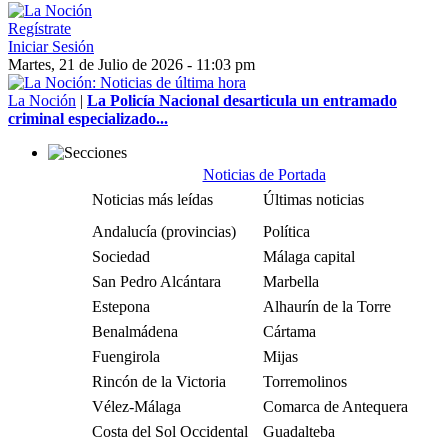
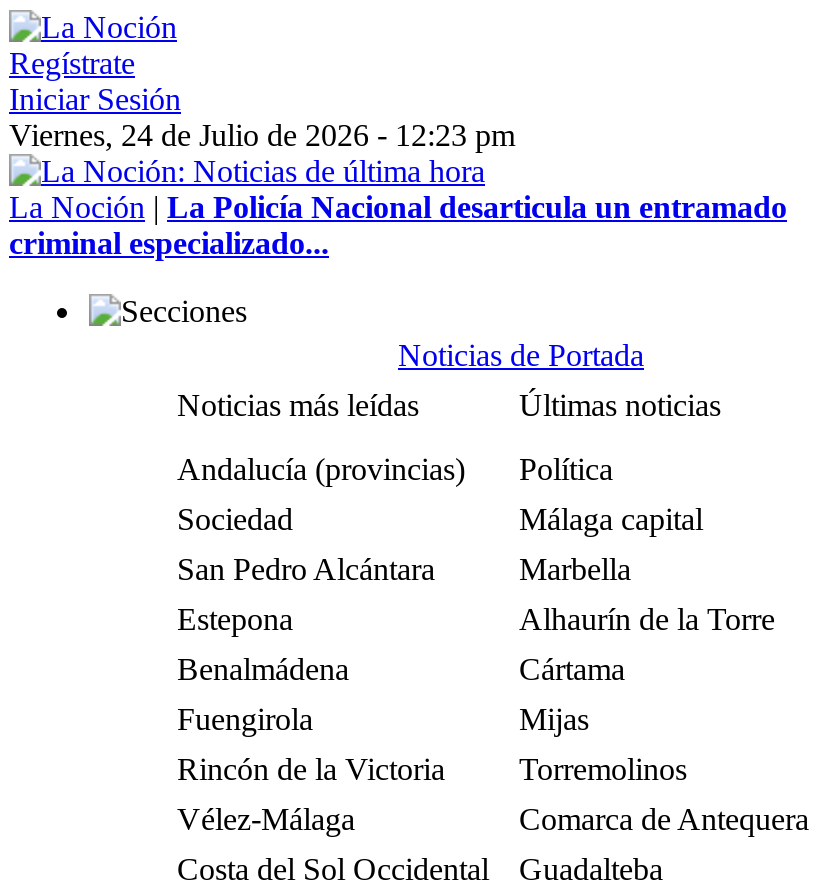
- Martes, 21 de Julio de 2026 - 11:03 pm
+ Viernes, 24 de Julio de 2026 - 12:23 pm
